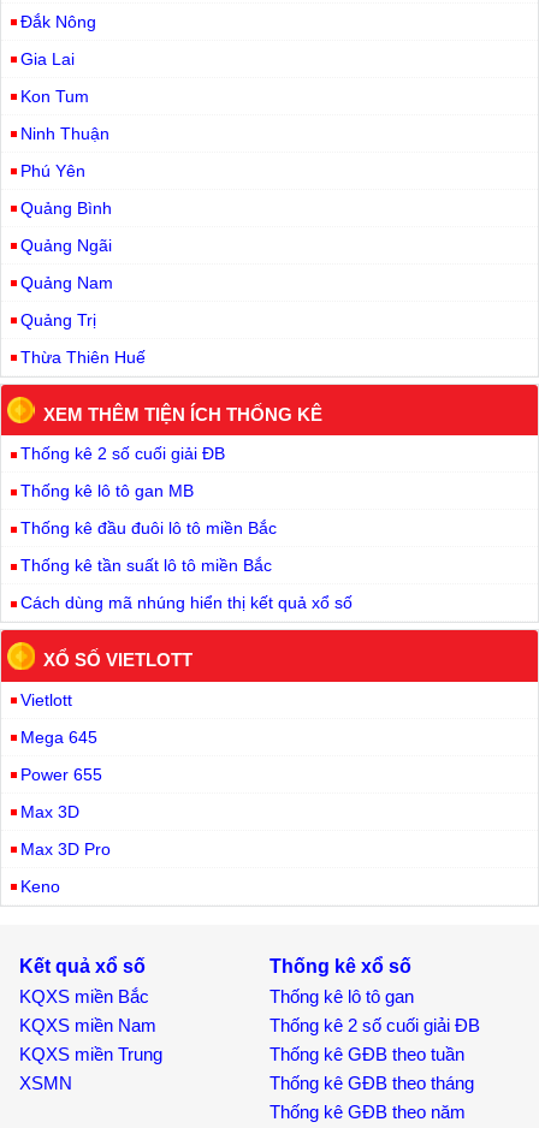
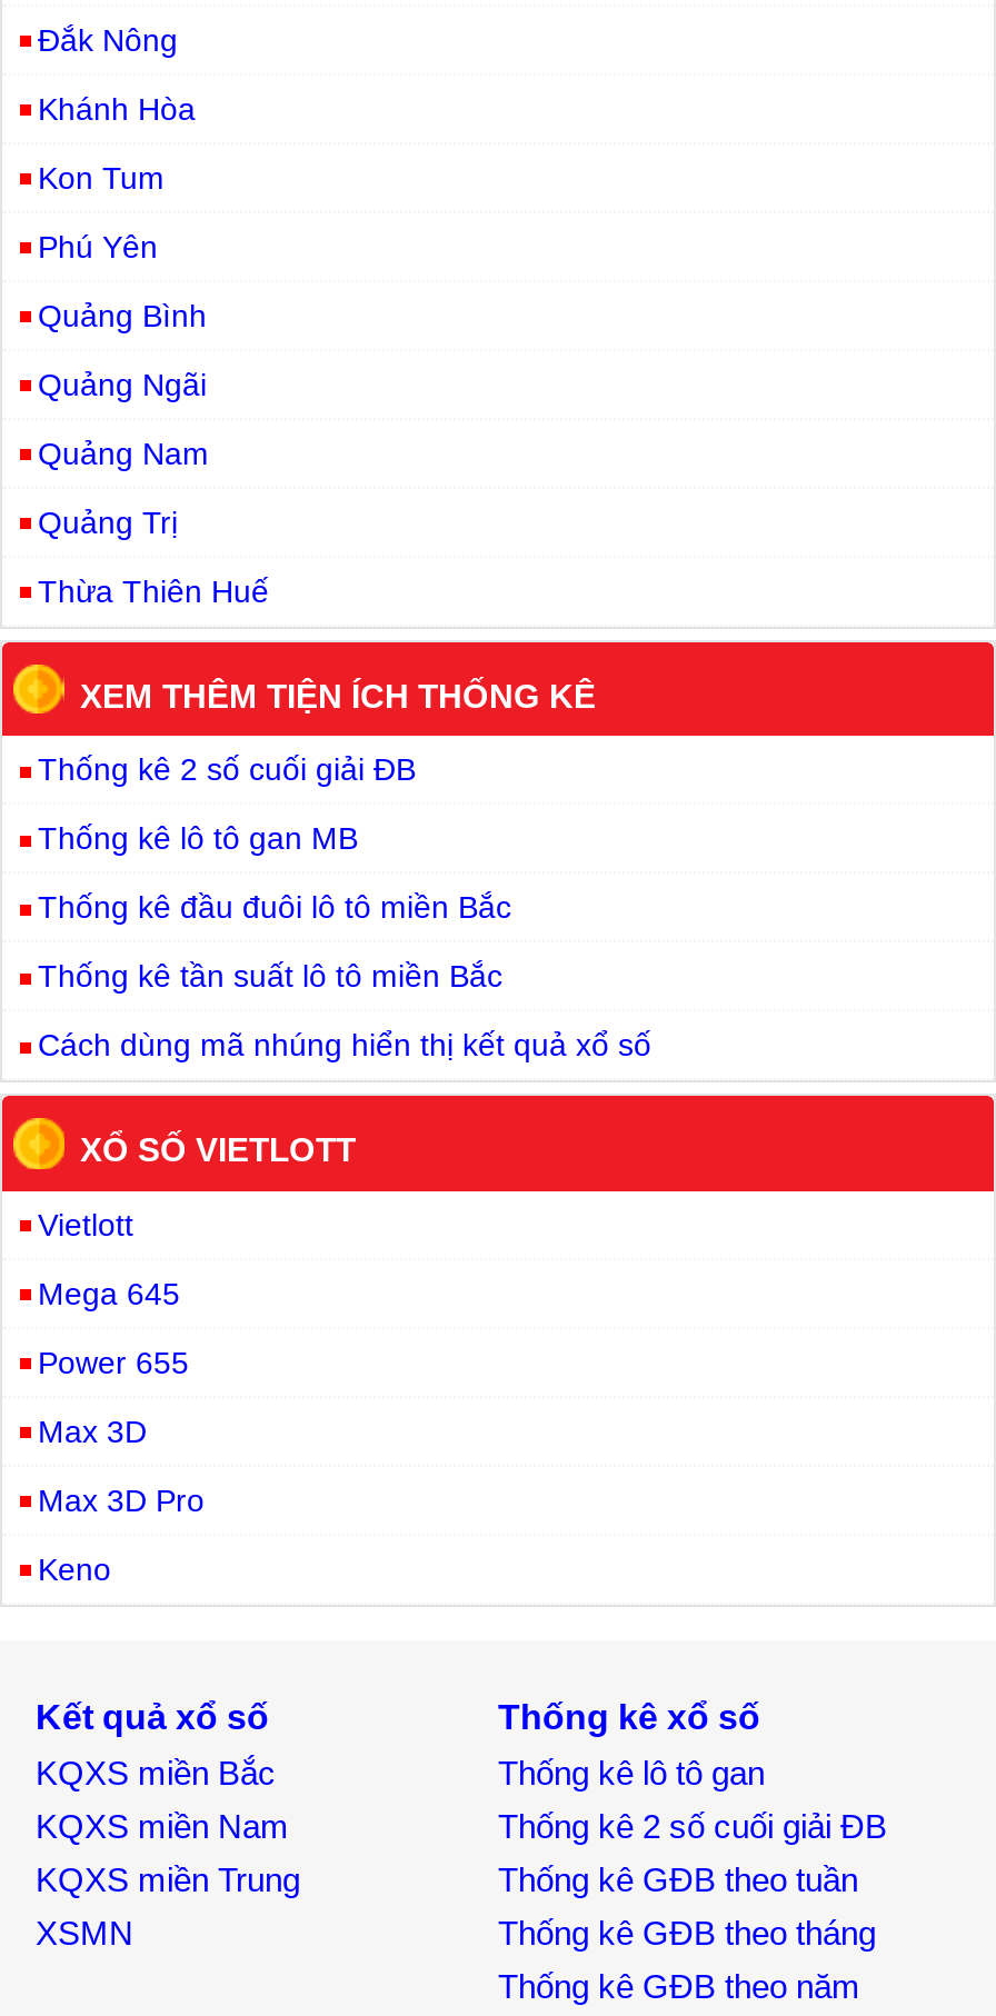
- Gia Lai
+ Khánh Hòa

- Ninh Thuận
